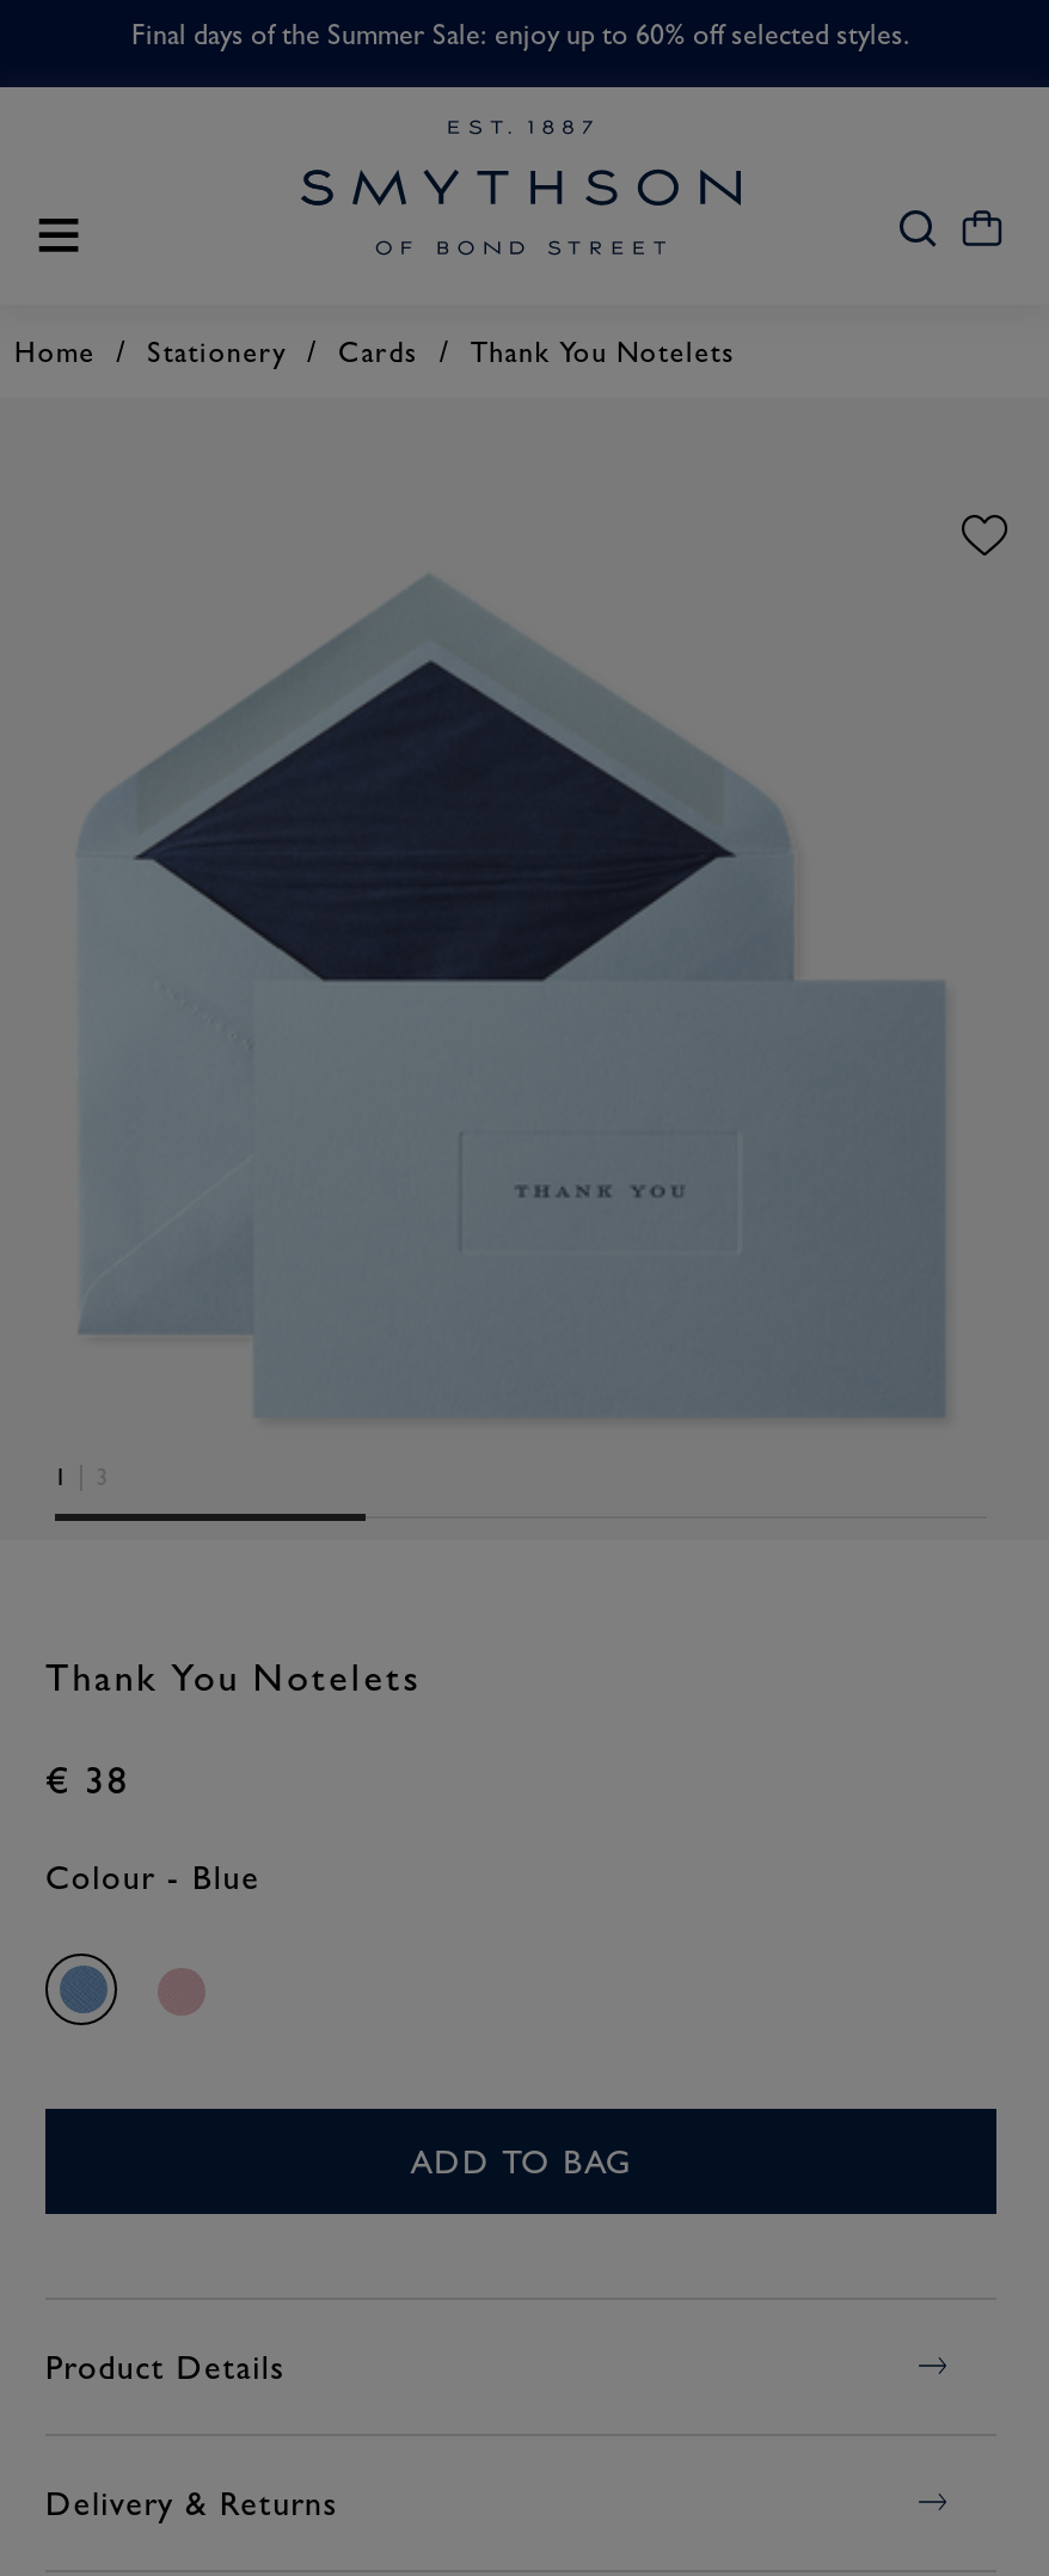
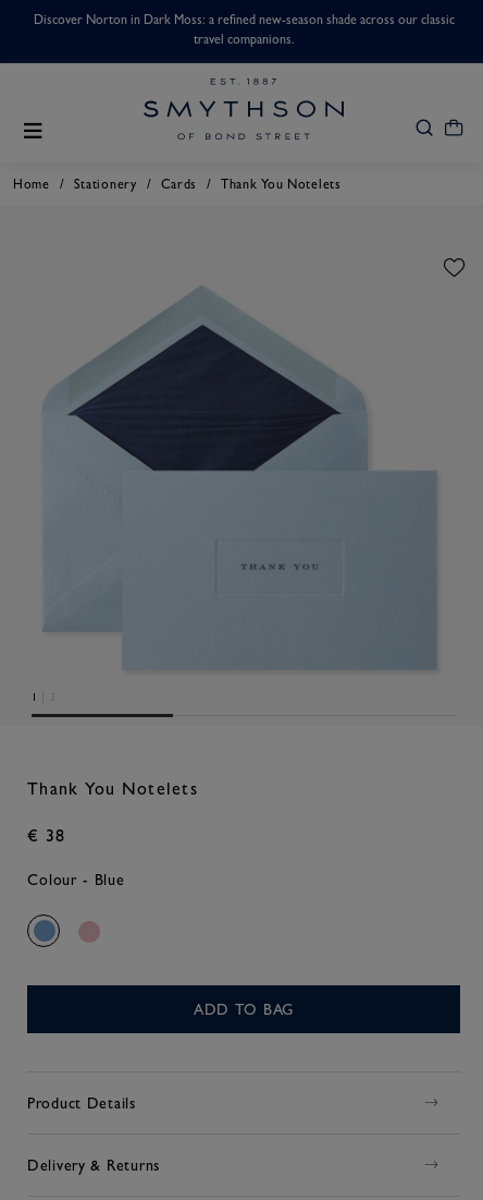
- Final days of the Summer Sale: enjoy up to 60% off selected styles.
+ Discover Norton in Dark Moss: a refined new-season shade across our classic
+ travel companions.
